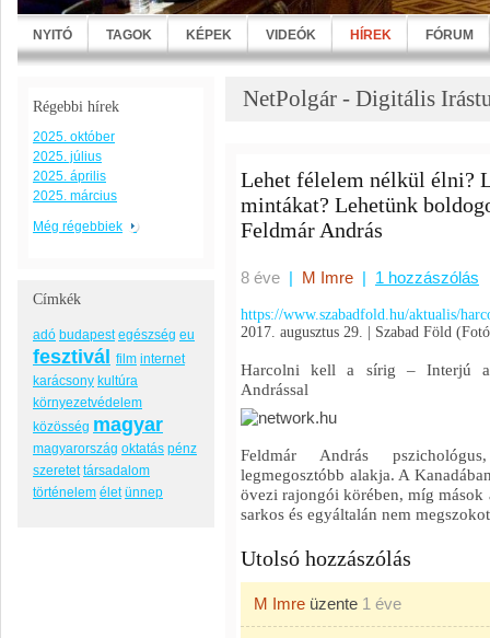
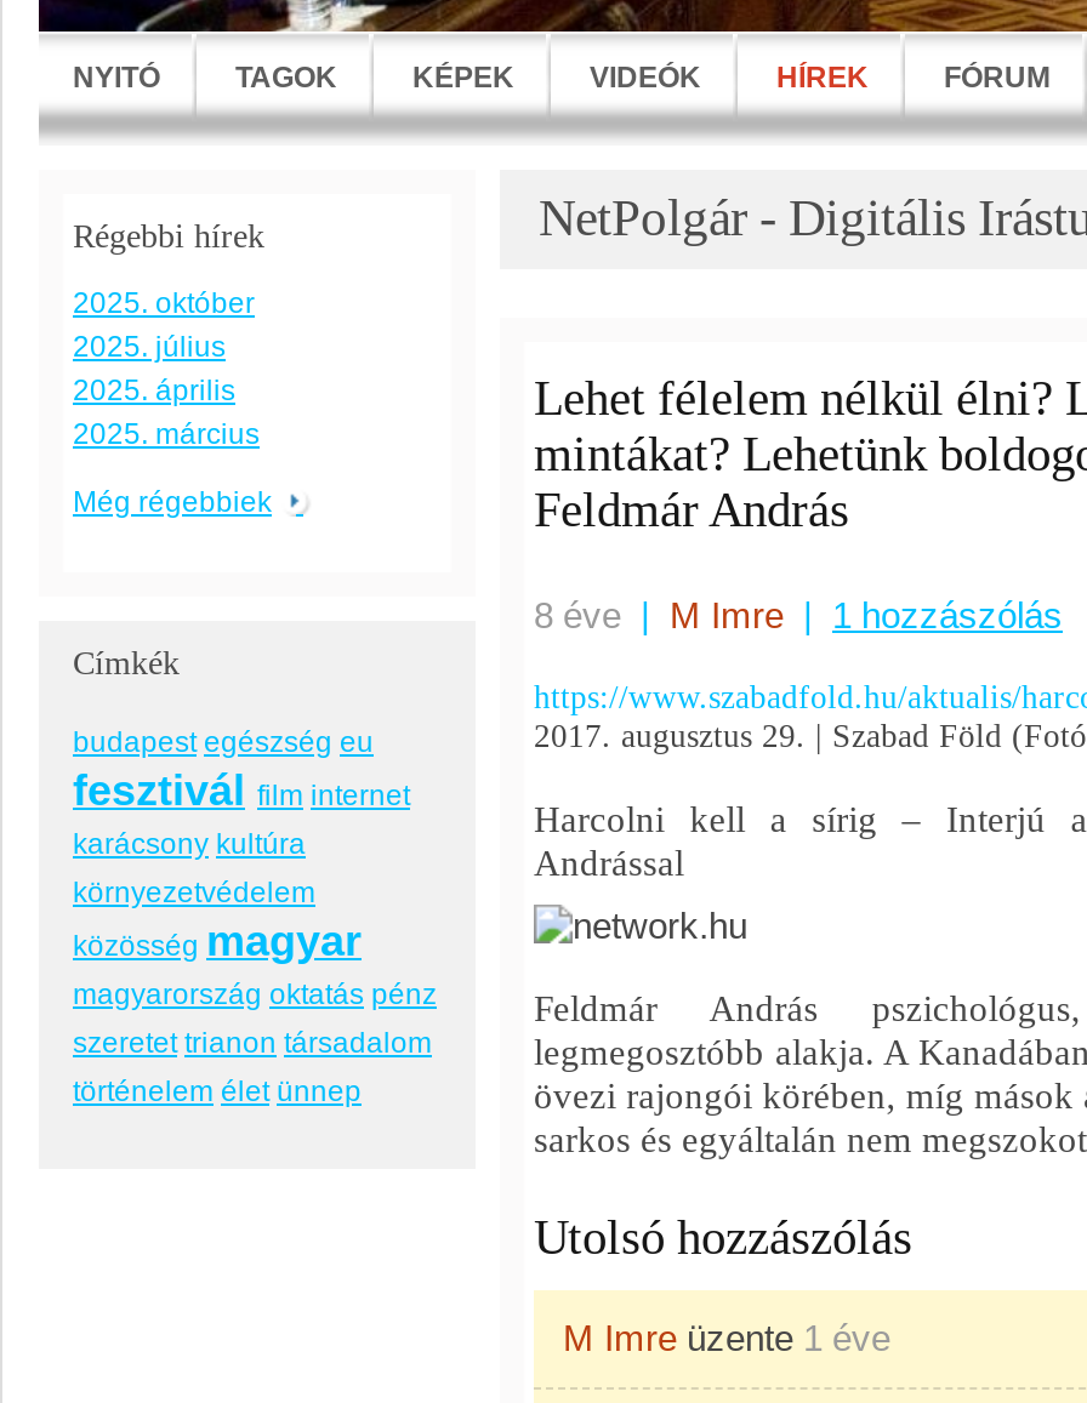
- adó budapest egészség eu
+ budapest egészség eu

- szeretet társadalom
+ szeretet trianon társadalom
